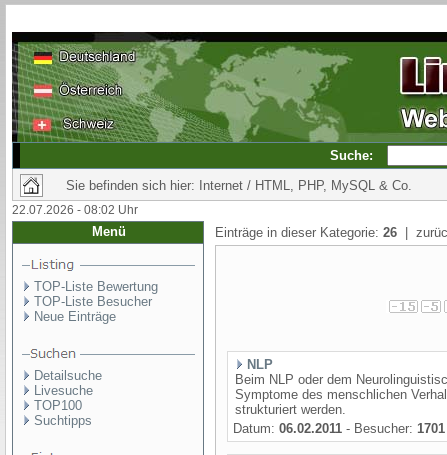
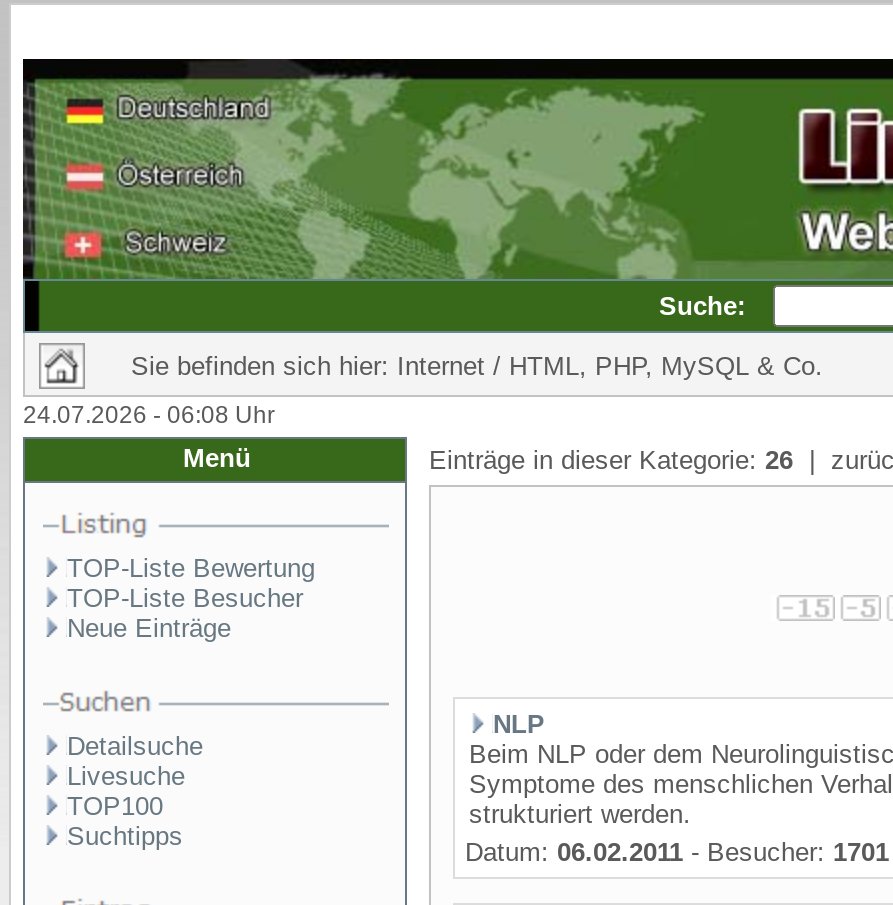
- 22.07.2026 - 08:02 Uhr
+ 24.07.2026 - 06:08 Uhr
